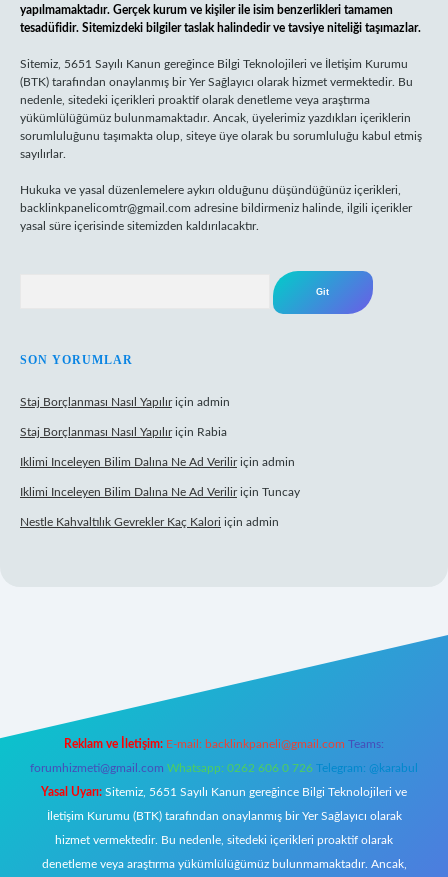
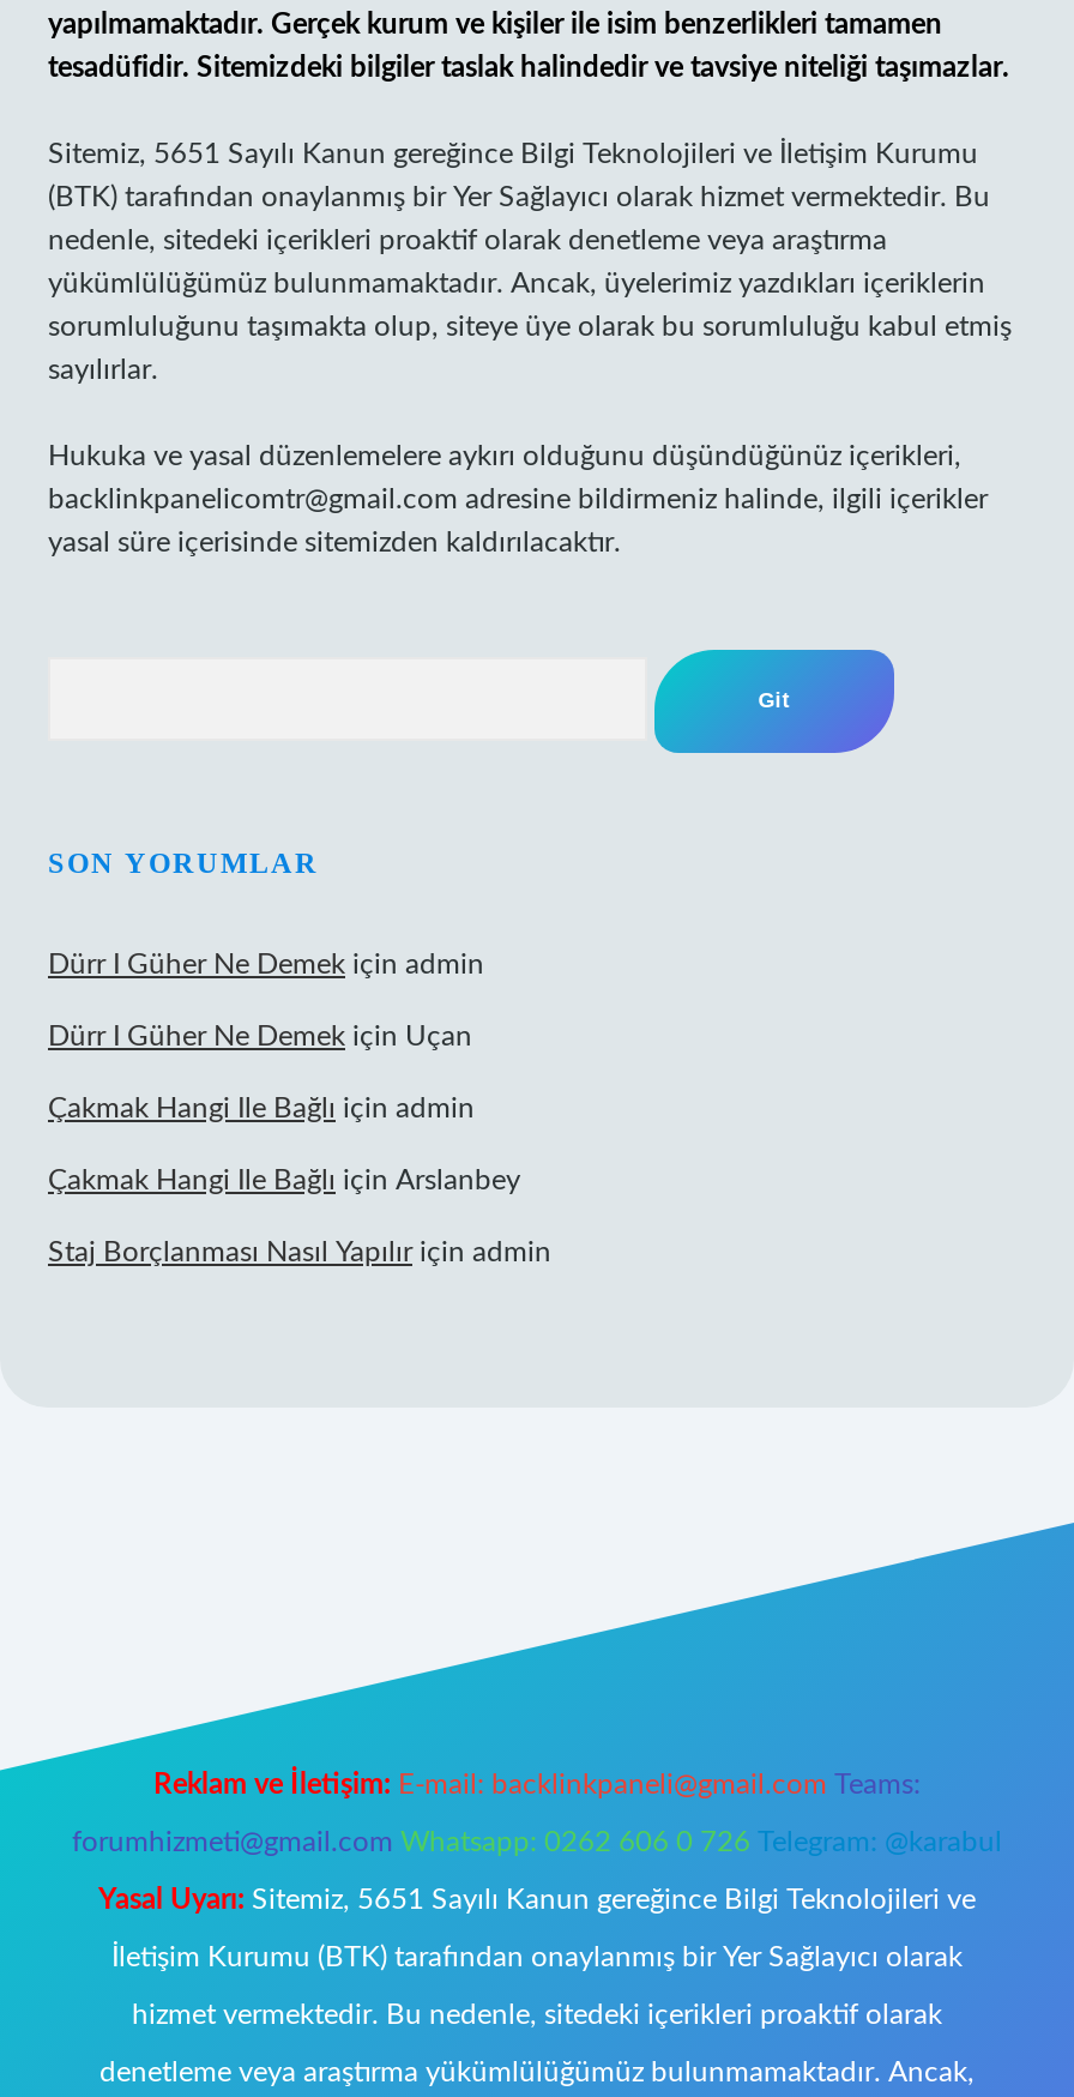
+ Dürr I Güher Ne Demek için admin
+ Dürr I Güher Ne Demek için Uçan
+ Çakmak Hangi Ile Bağlı için admin
+ Çakmak Hangi Ile Bağlı için Arslanbey

moved down: Staj Borçlanması Nasıl Yapılır için admin

- Staj Borçlanması Nasıl Yapılır için Rabia
- Iklimi Inceleyen Bilim Dalına Ne Ad Verilir için admin
- Iklimi Inceleyen Bilim Dalına Ne Ad Verilir için Tuncay
- Nestle Kahvaltılık Gevrekler Kaç Kalori için admin
